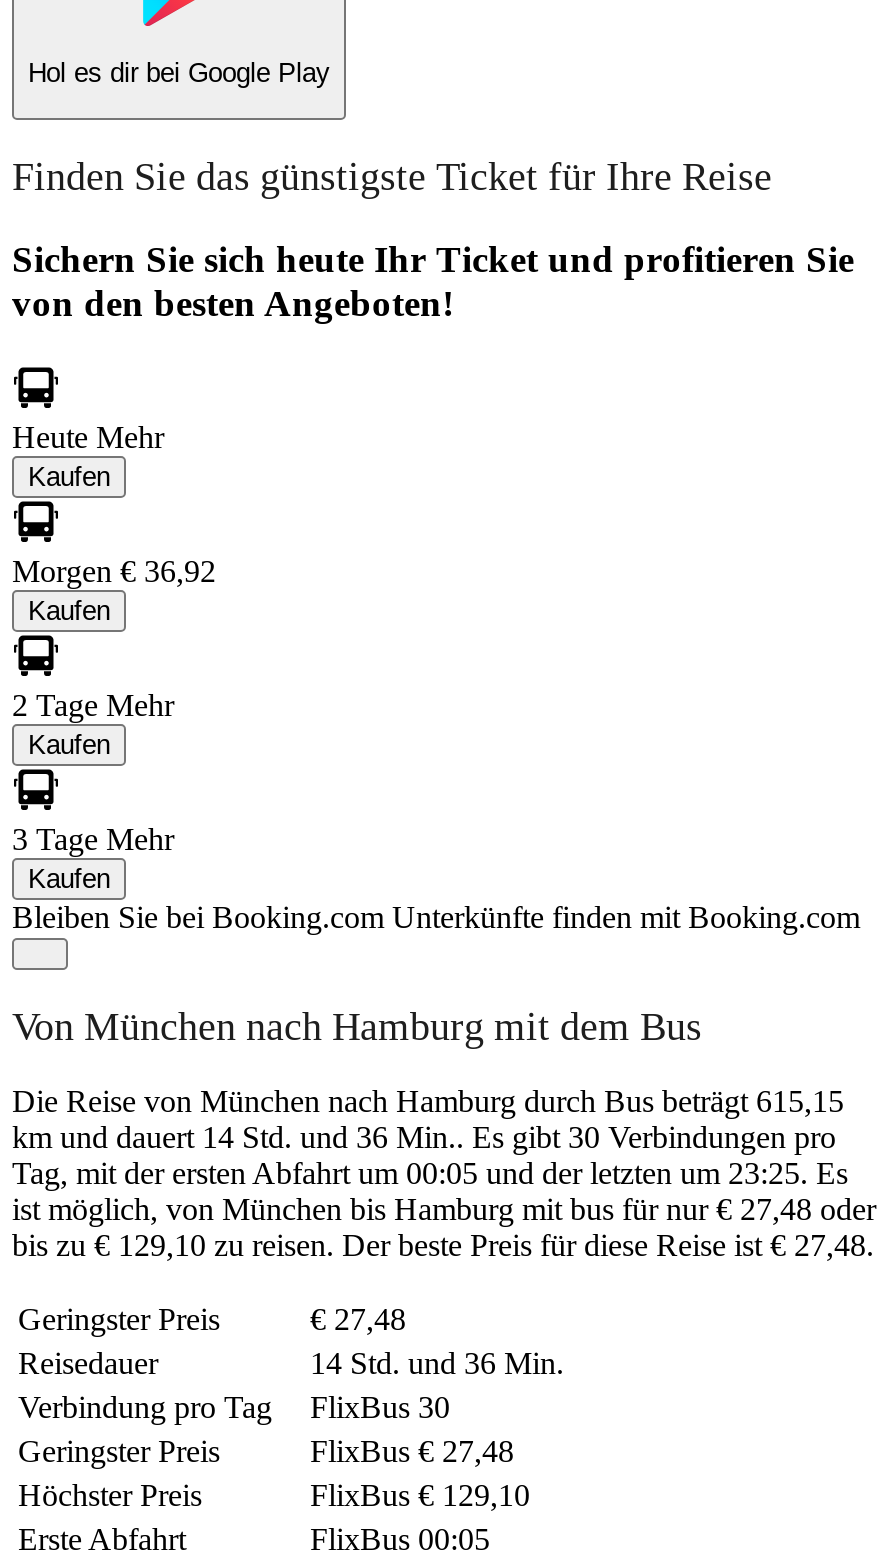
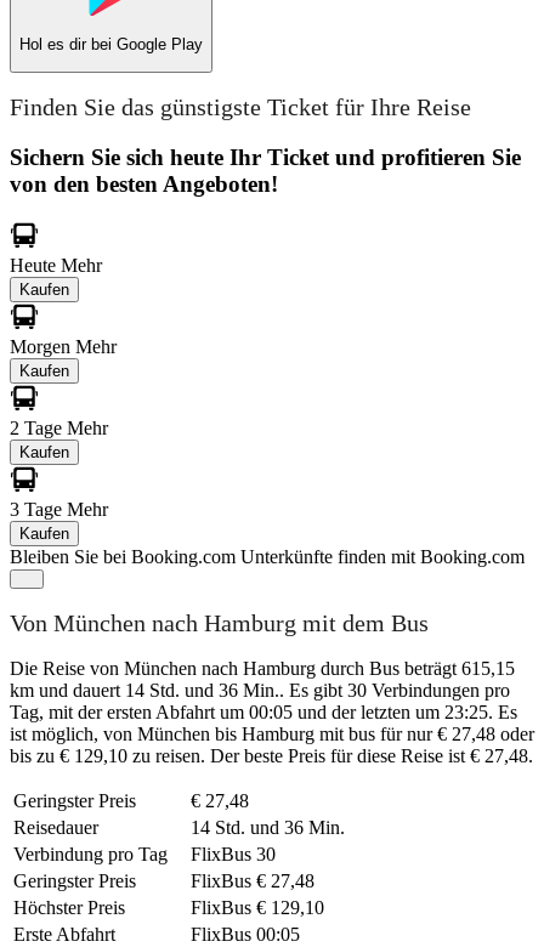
- Morgen € 36,92
+ Morgen Mehr
